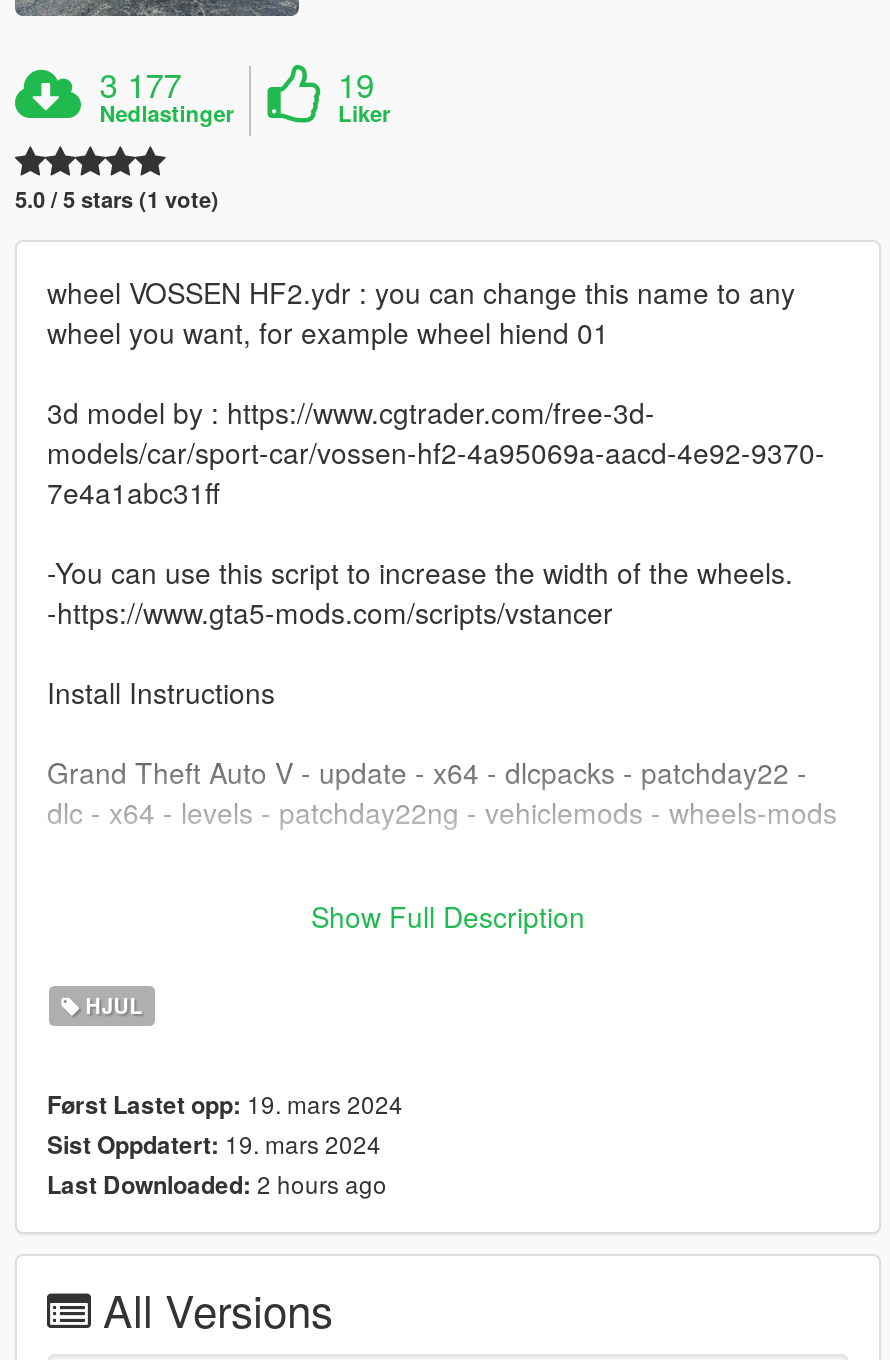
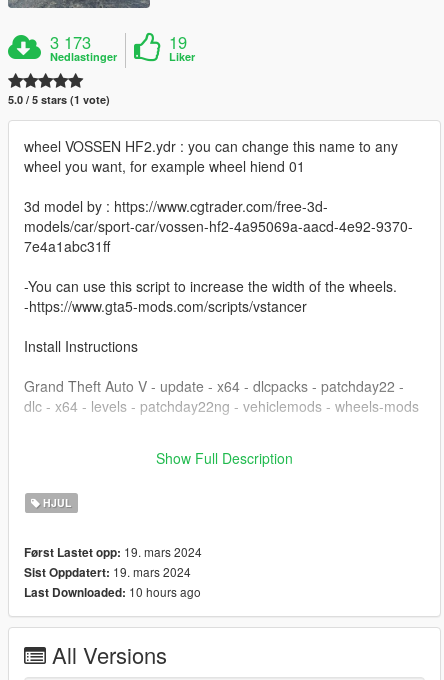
- 3 177
+ 3 173

- Last Downloaded: 2 hours ago
+ Last Downloaded: 10 hours ago
